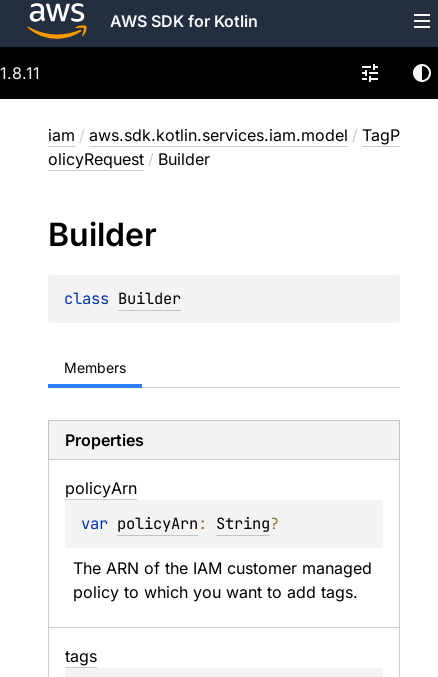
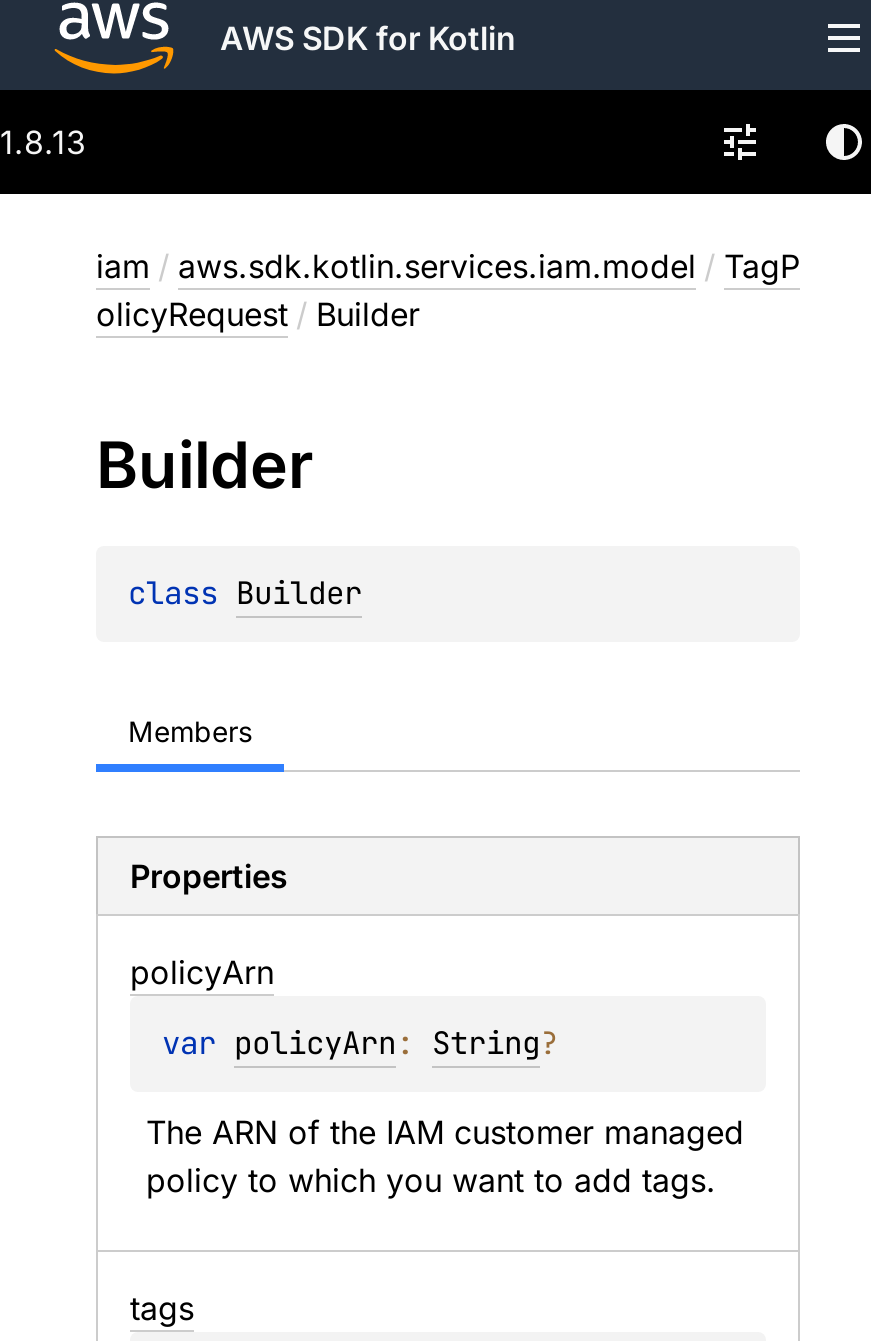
- 1.8.11
+ 1.8.13
